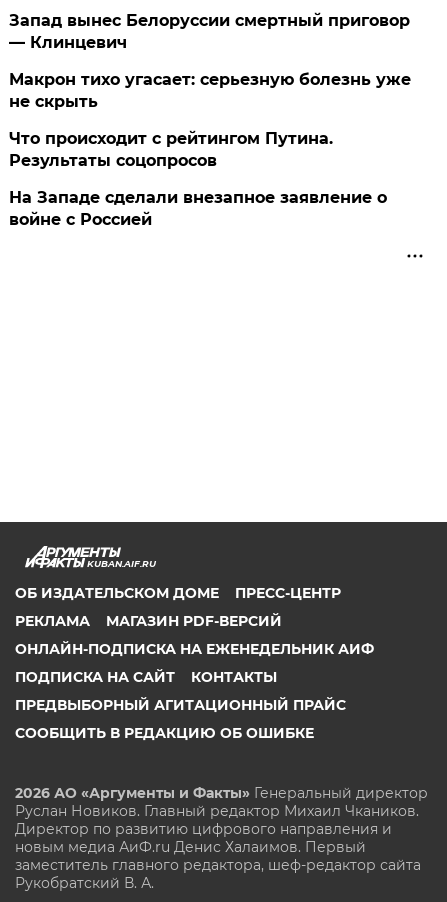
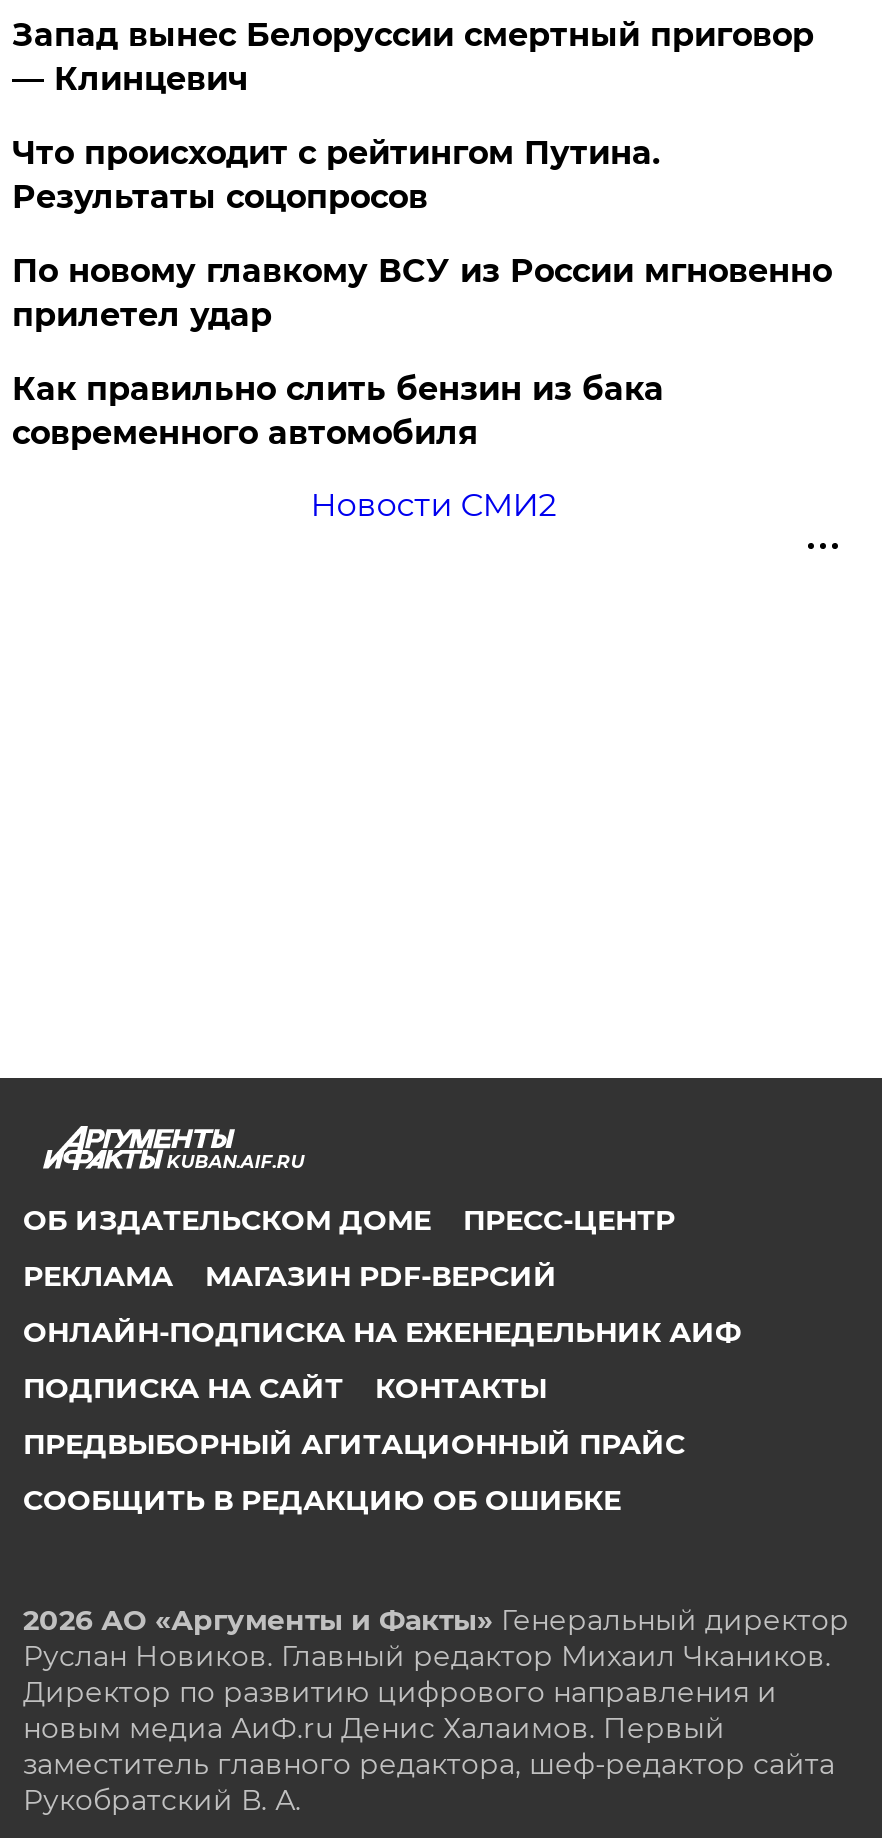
- Макрон тихо угасает: серьезную болезнь уже
- не скрыть

moved up: Что происходит с рейтингом Путина. | Результаты соцопросов

- На Западе сделали внезапное заявление о
- войне с Россией
+ По новому главкому ВСУ из России мгновенно
+ прилетел удар
+ Как правильно слить бензин из бака
+ современного автомобиля
+ Новости СМИ2
